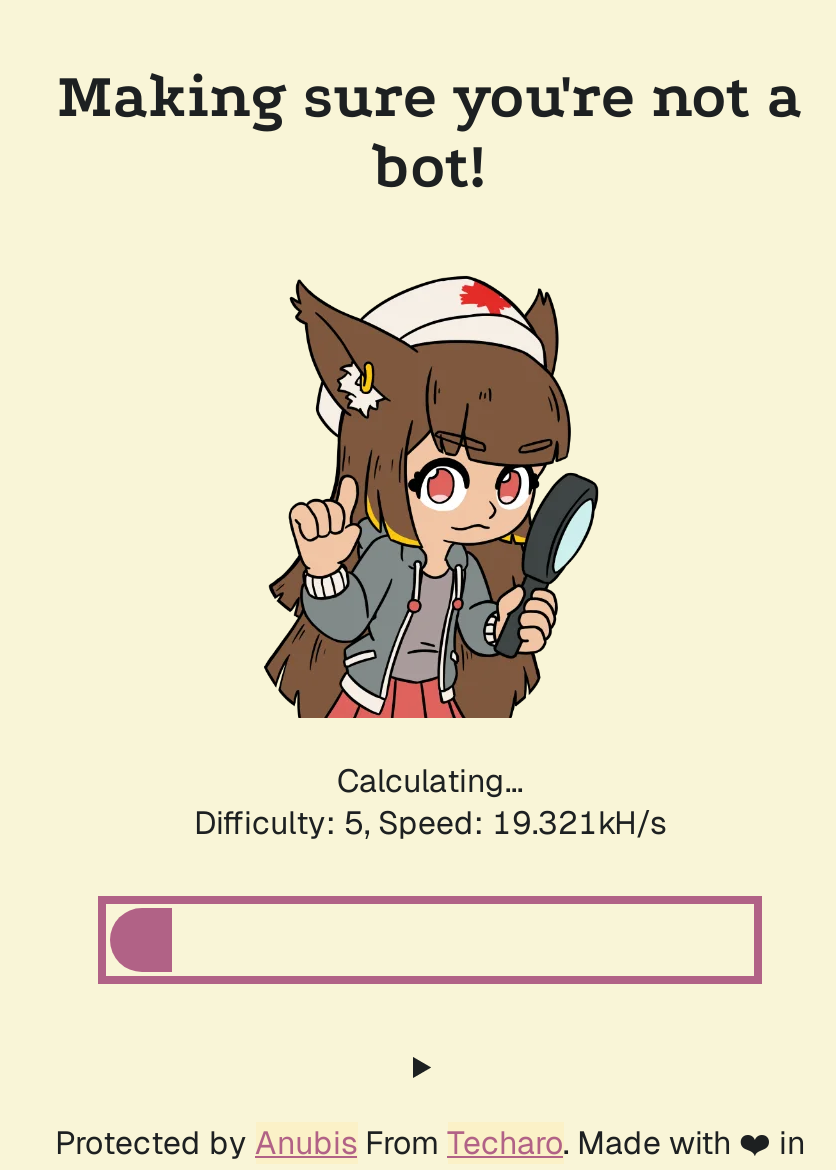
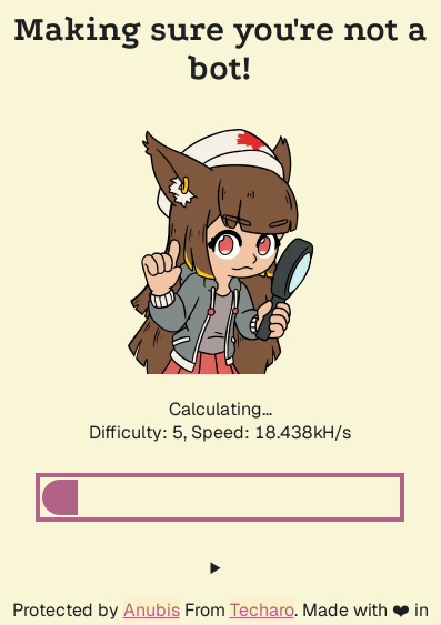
- Difficulty: 5, Speed: 19.321kH/s
+ Difficulty: 5, Speed: 18.438kH/s
